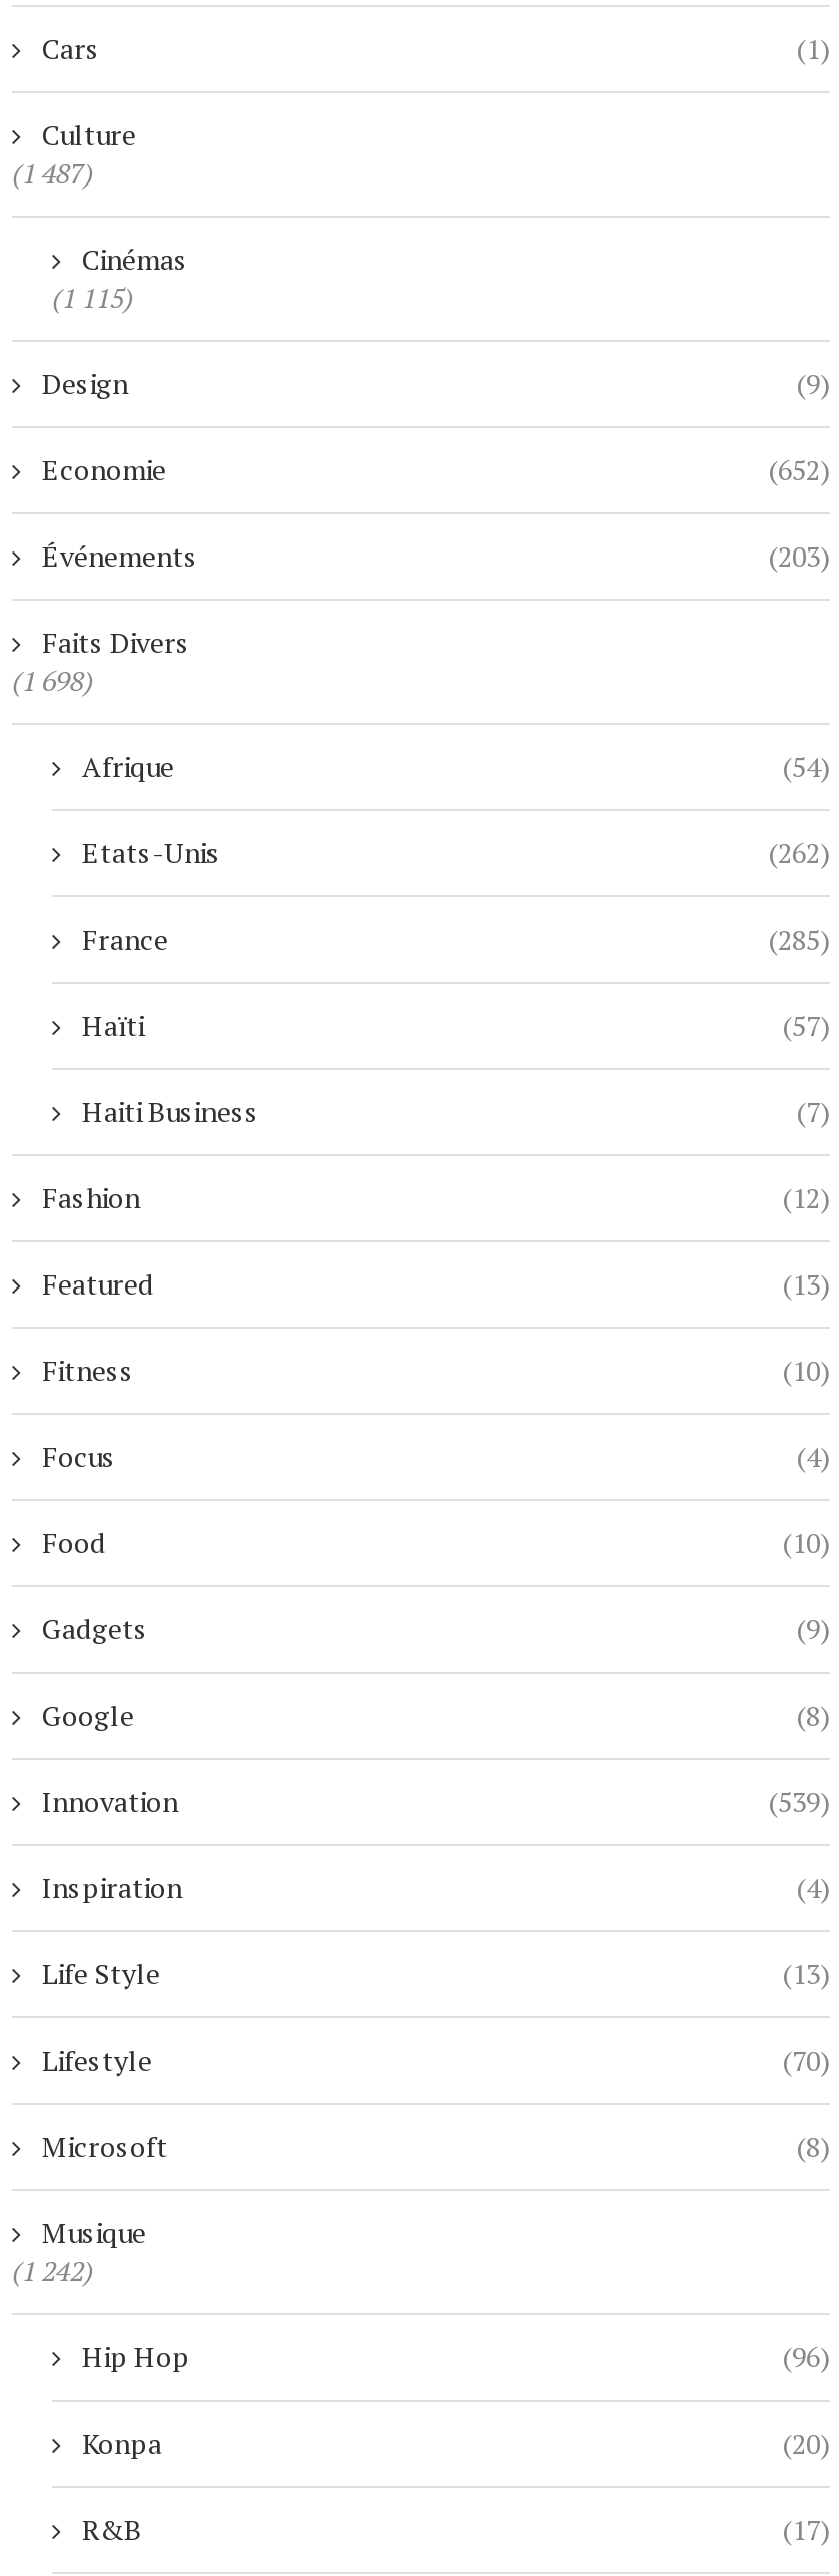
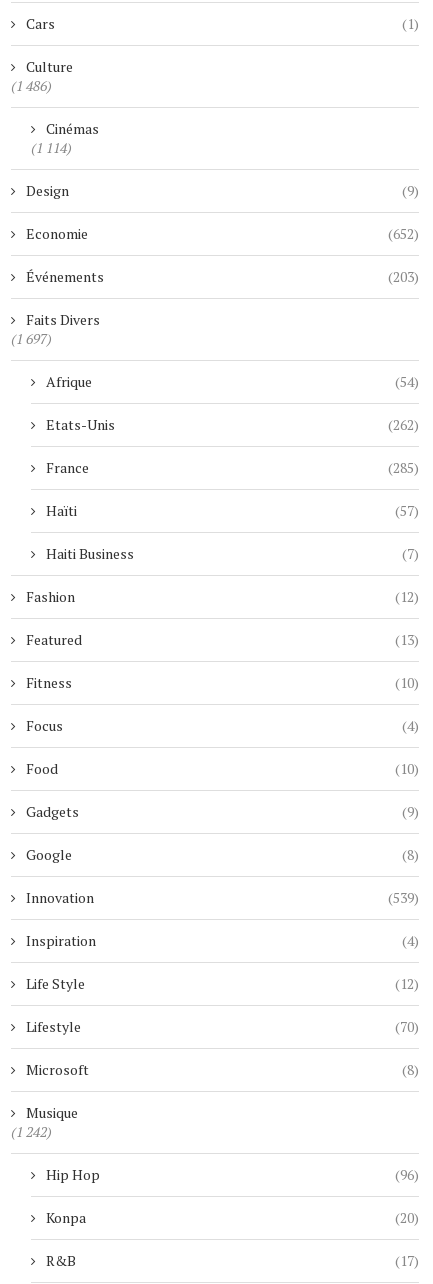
- (1 487)
+ (1 486)

- (1 115)
+ (1 114)

- (1 698)
+ (1 697)

- (13)
+ (12)
